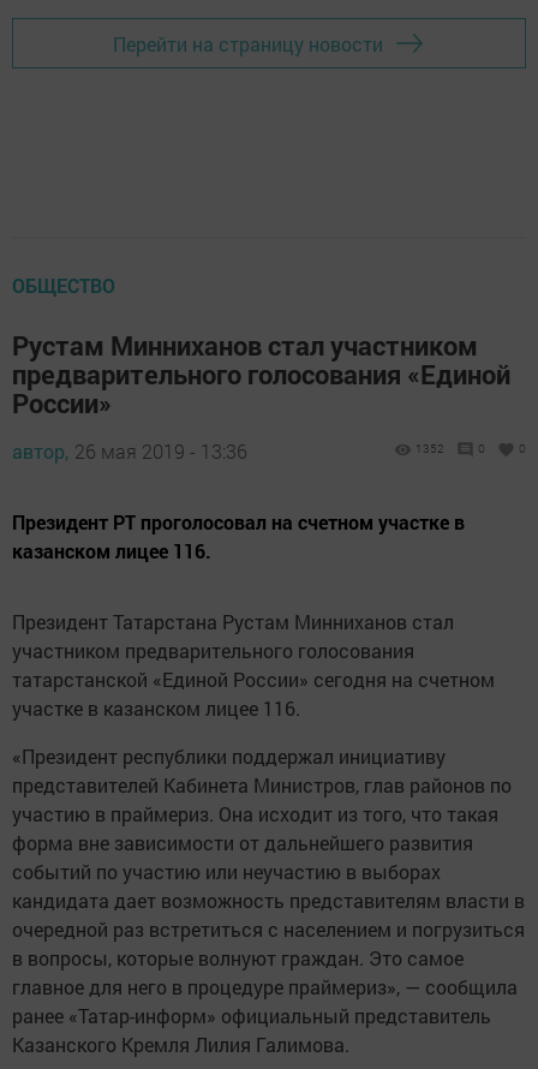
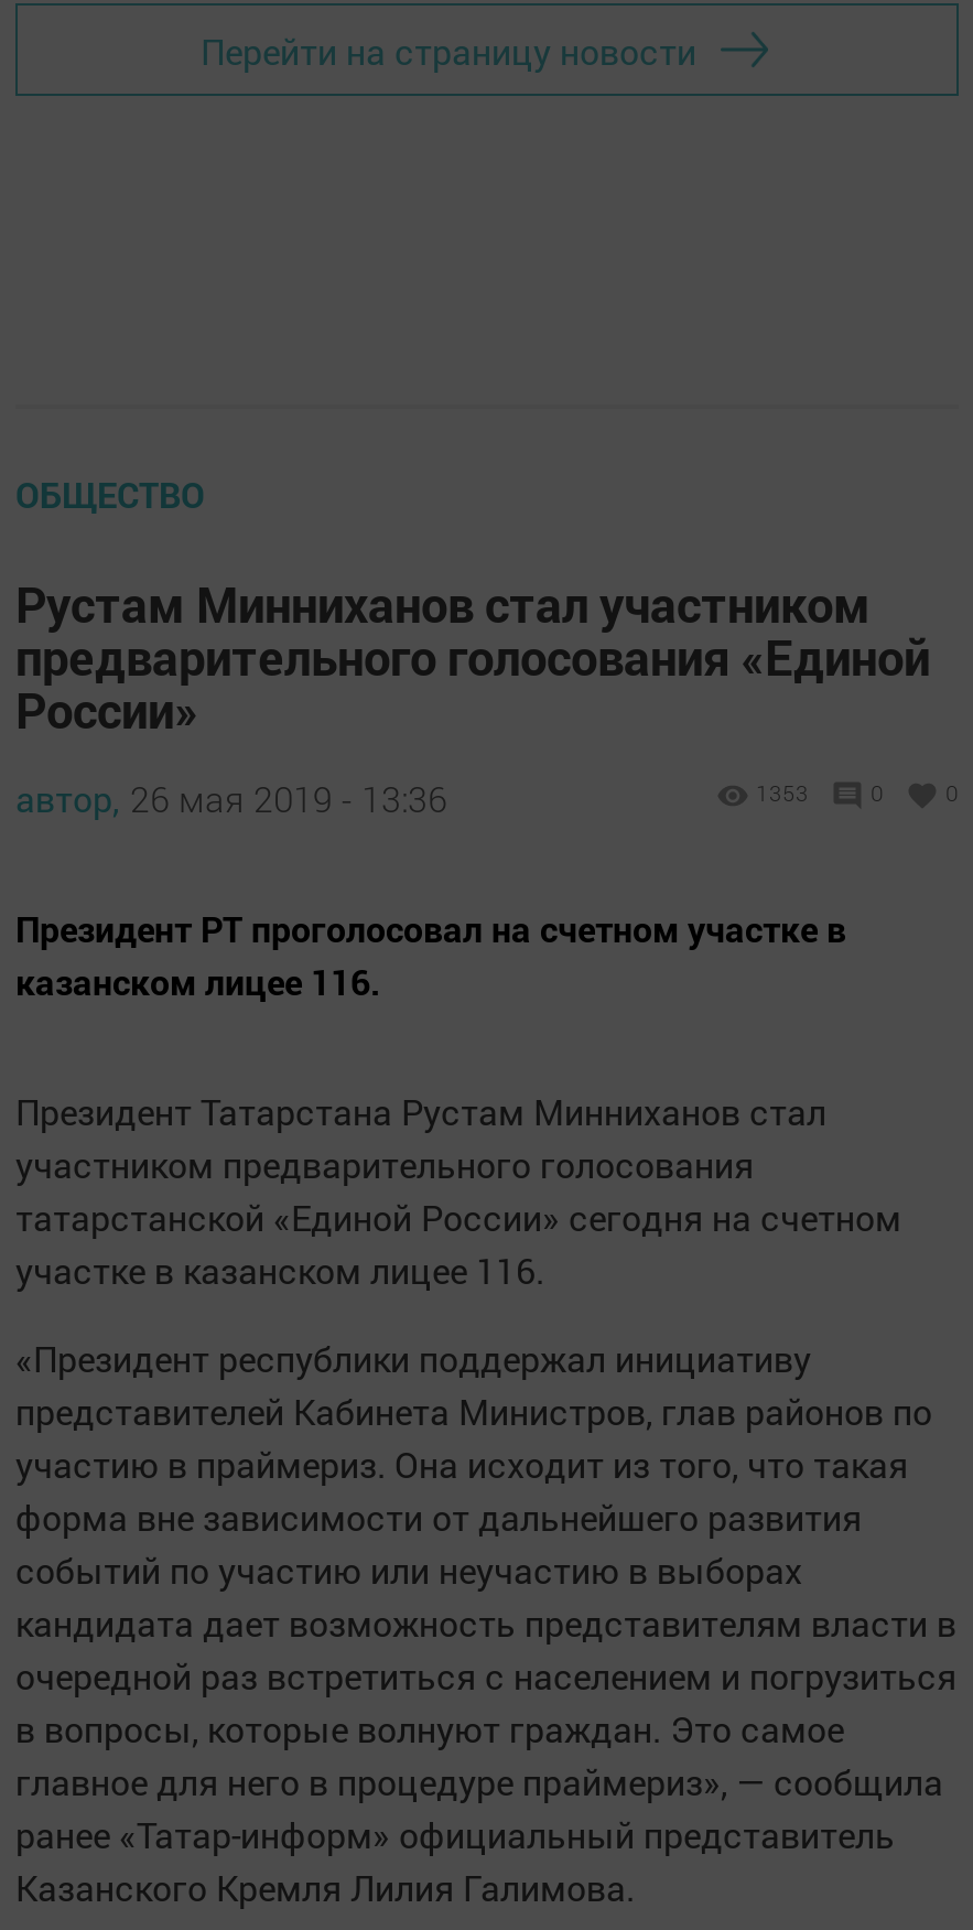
- 1352
+ 1353
